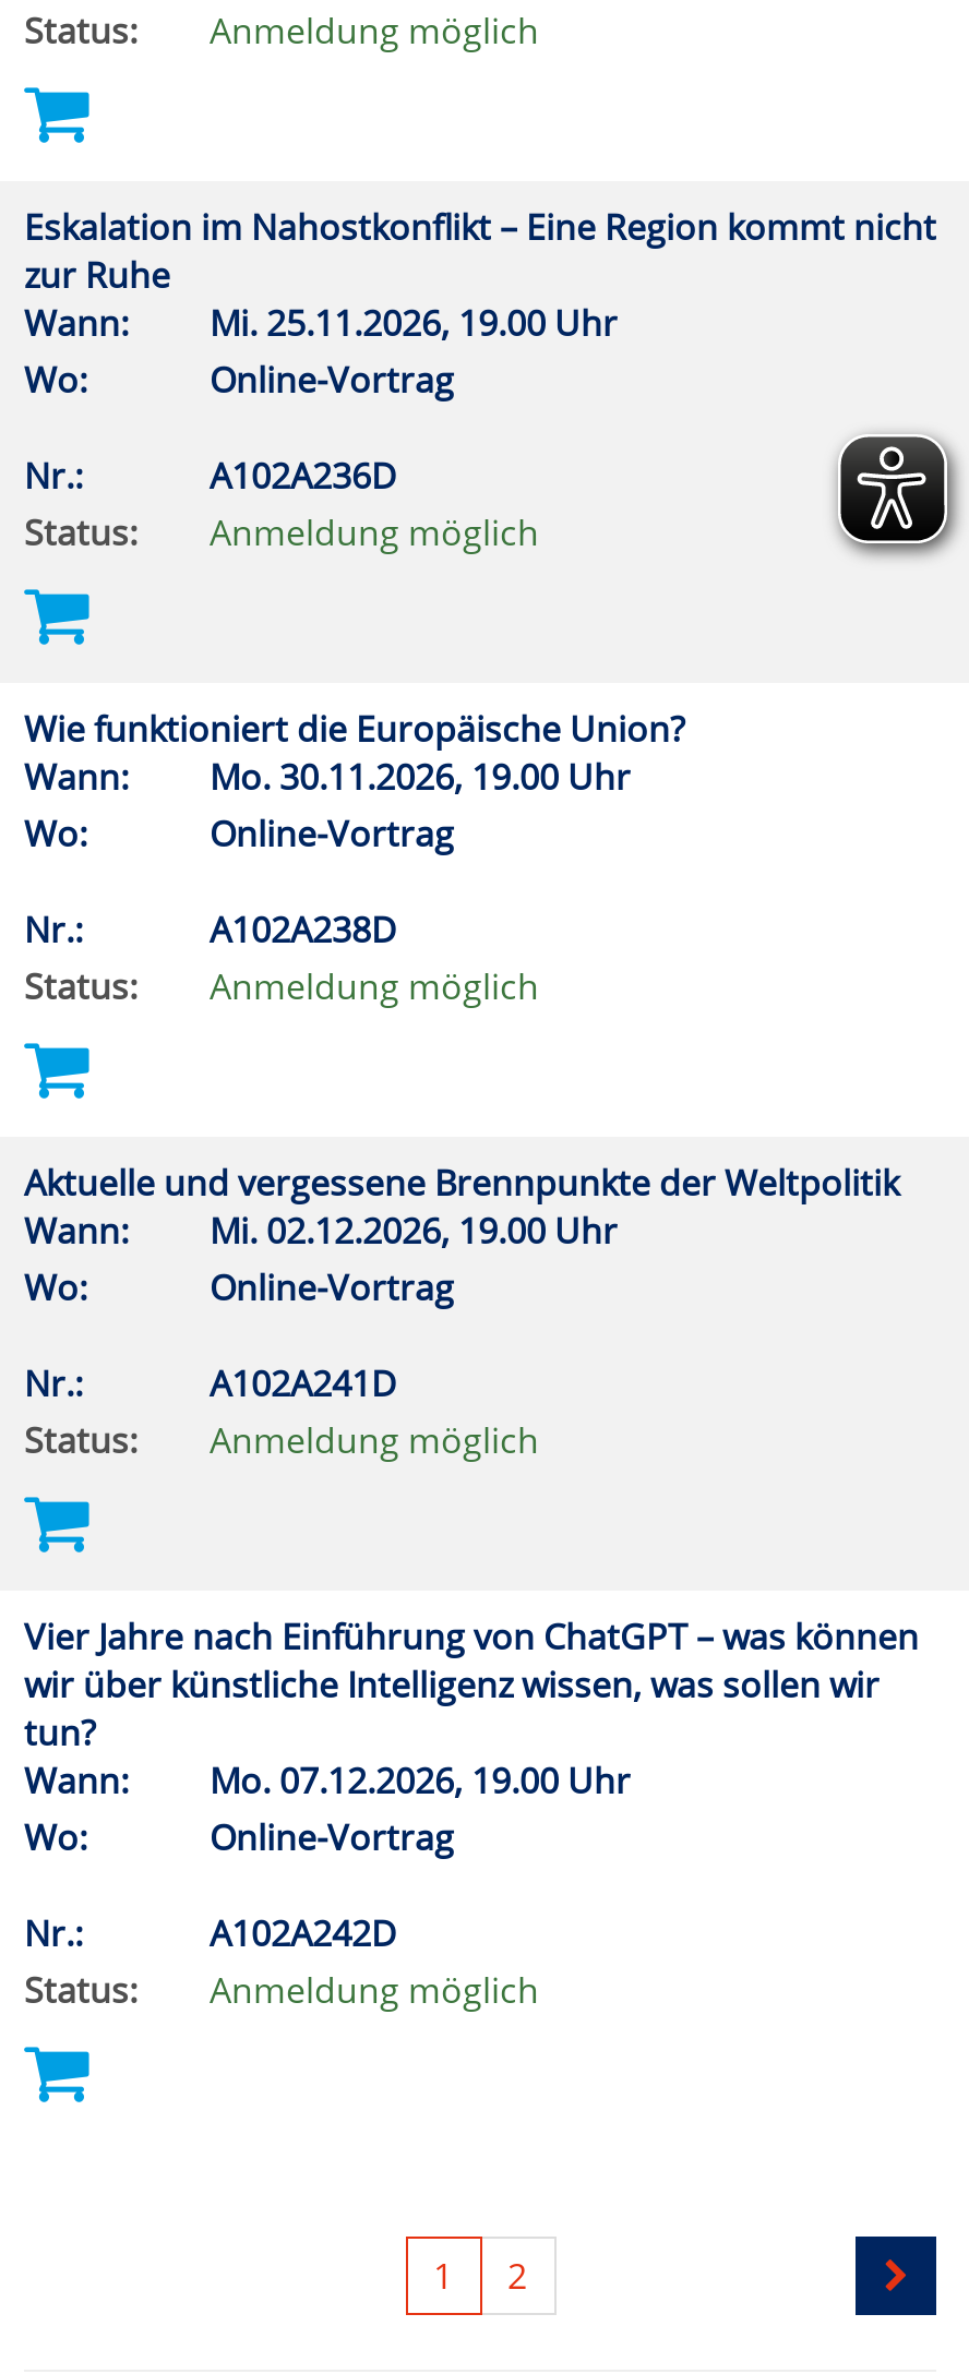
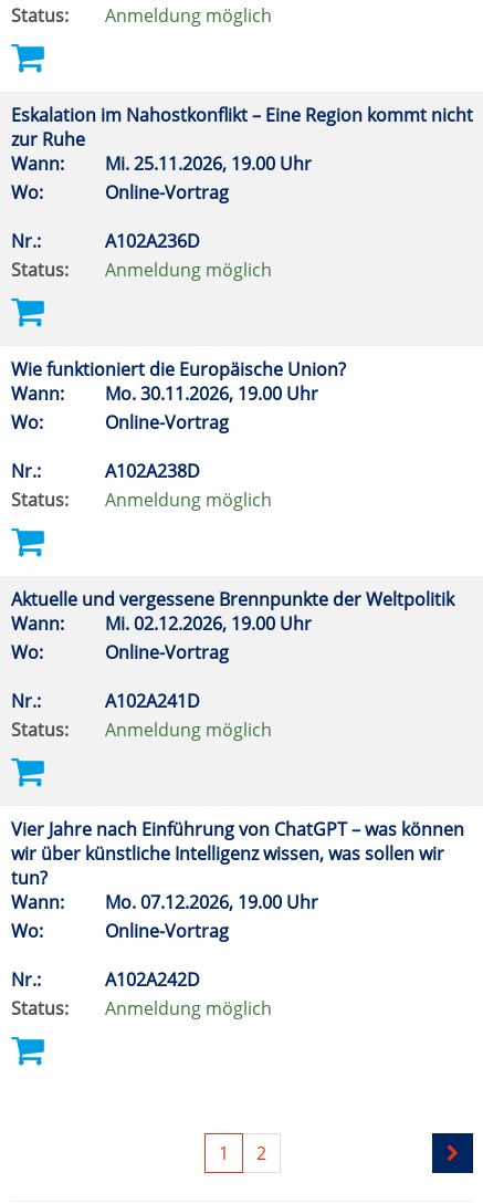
- [image]
